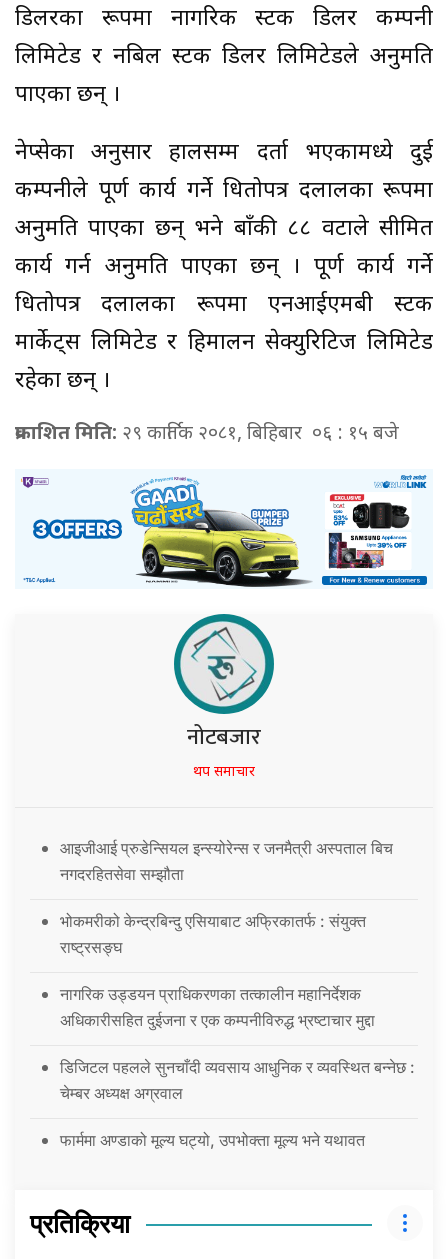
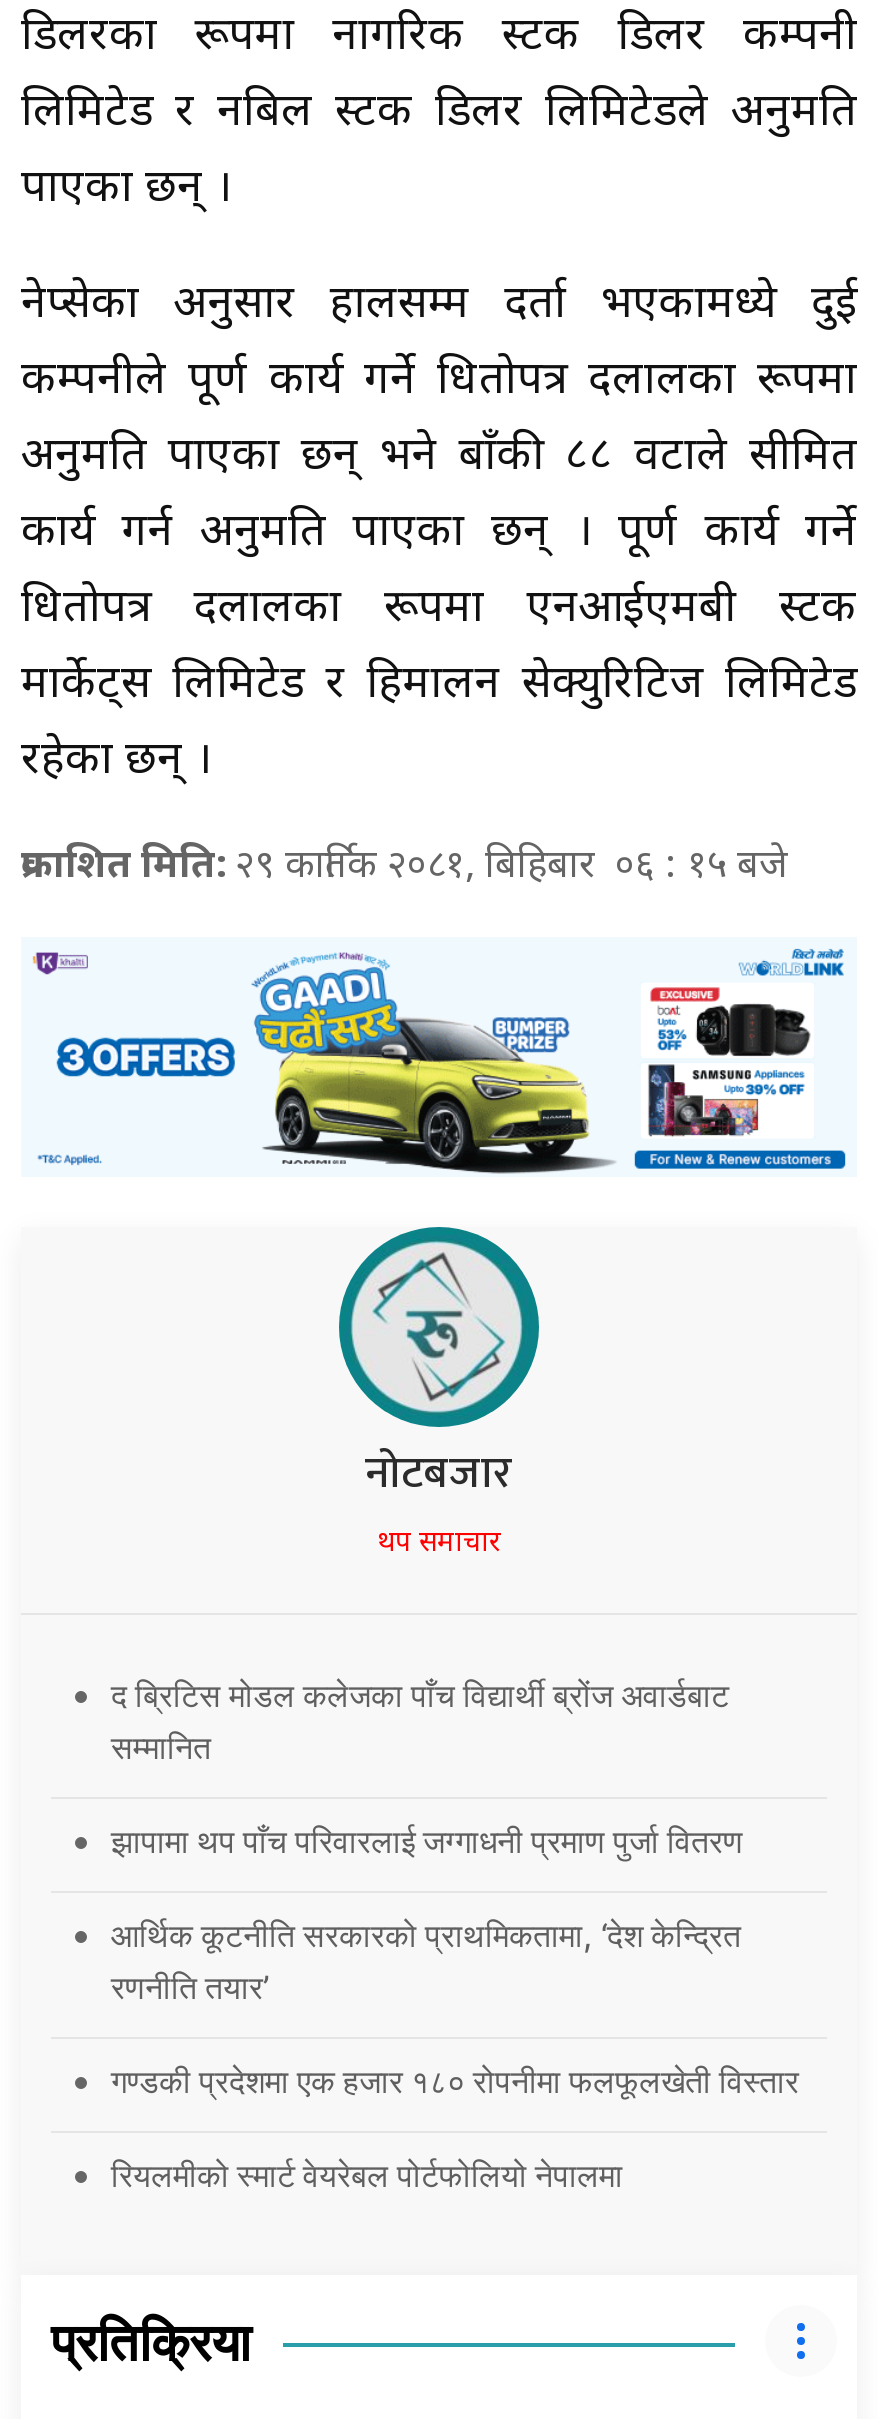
- आइजीआई प्रुडेन्सियल इन्स्योरेन्स र जनमैत्री अस्पताल बिच
- नगदरहितसेवा सम्झौता
+ द ब्रिटिस मोडल कलेजका पाँच विद्यार्थी ब्रोंज अवार्डबाट
+ सम्मानित

- भोकमरीको केन्द्रबिन्दु एसियाबाट अफ्रिकातर्फ : संयुक्त
- राष्ट्रसङ्घ
+ झापामा थप पाँच परिवारलाई जग्गाधनी प्रमाण पुर्जा वितरण

- नागरिक उड्डयन प्राधिकरणका तत्कालीन महानिर्देशक
- अधिकारीसहित दुईजना र एक कम्पनीविरुद्ध भ्रष्टाचार मुद्दा
+ आर्थिक कूटनीति सरकारको प्राथमिकतामा, ‘देश केन्द्रित
+ रणनीति तयार’

- डिजिटल पहलले सुनचाँदी व्यवसाय आधुनिक र व्यवस्थित बन्नेछ :
- चेम्बर अध्यक्ष अग्रवाल
+ गण्डकी प्रदेशमा एक हजार १८० रोपनीमा फलफूलखेती विस्तार

- फार्ममा अण्डाको मूल्य घट्यो, उपभोक्ता मूल्य भने यथावत
+ रियलमीको स्मार्ट वेयरेबल पोर्टफोलियो नेपालमा
